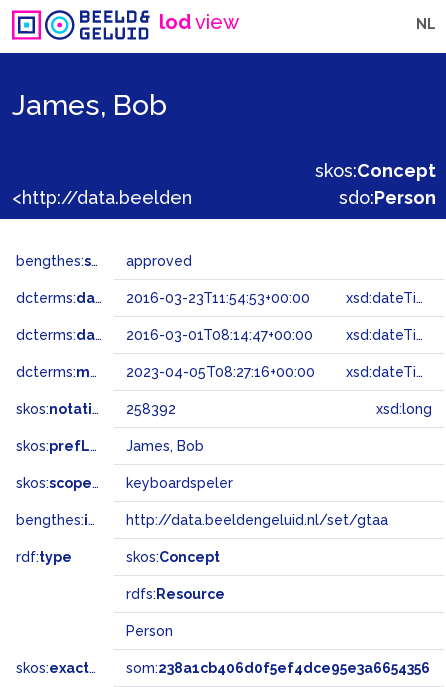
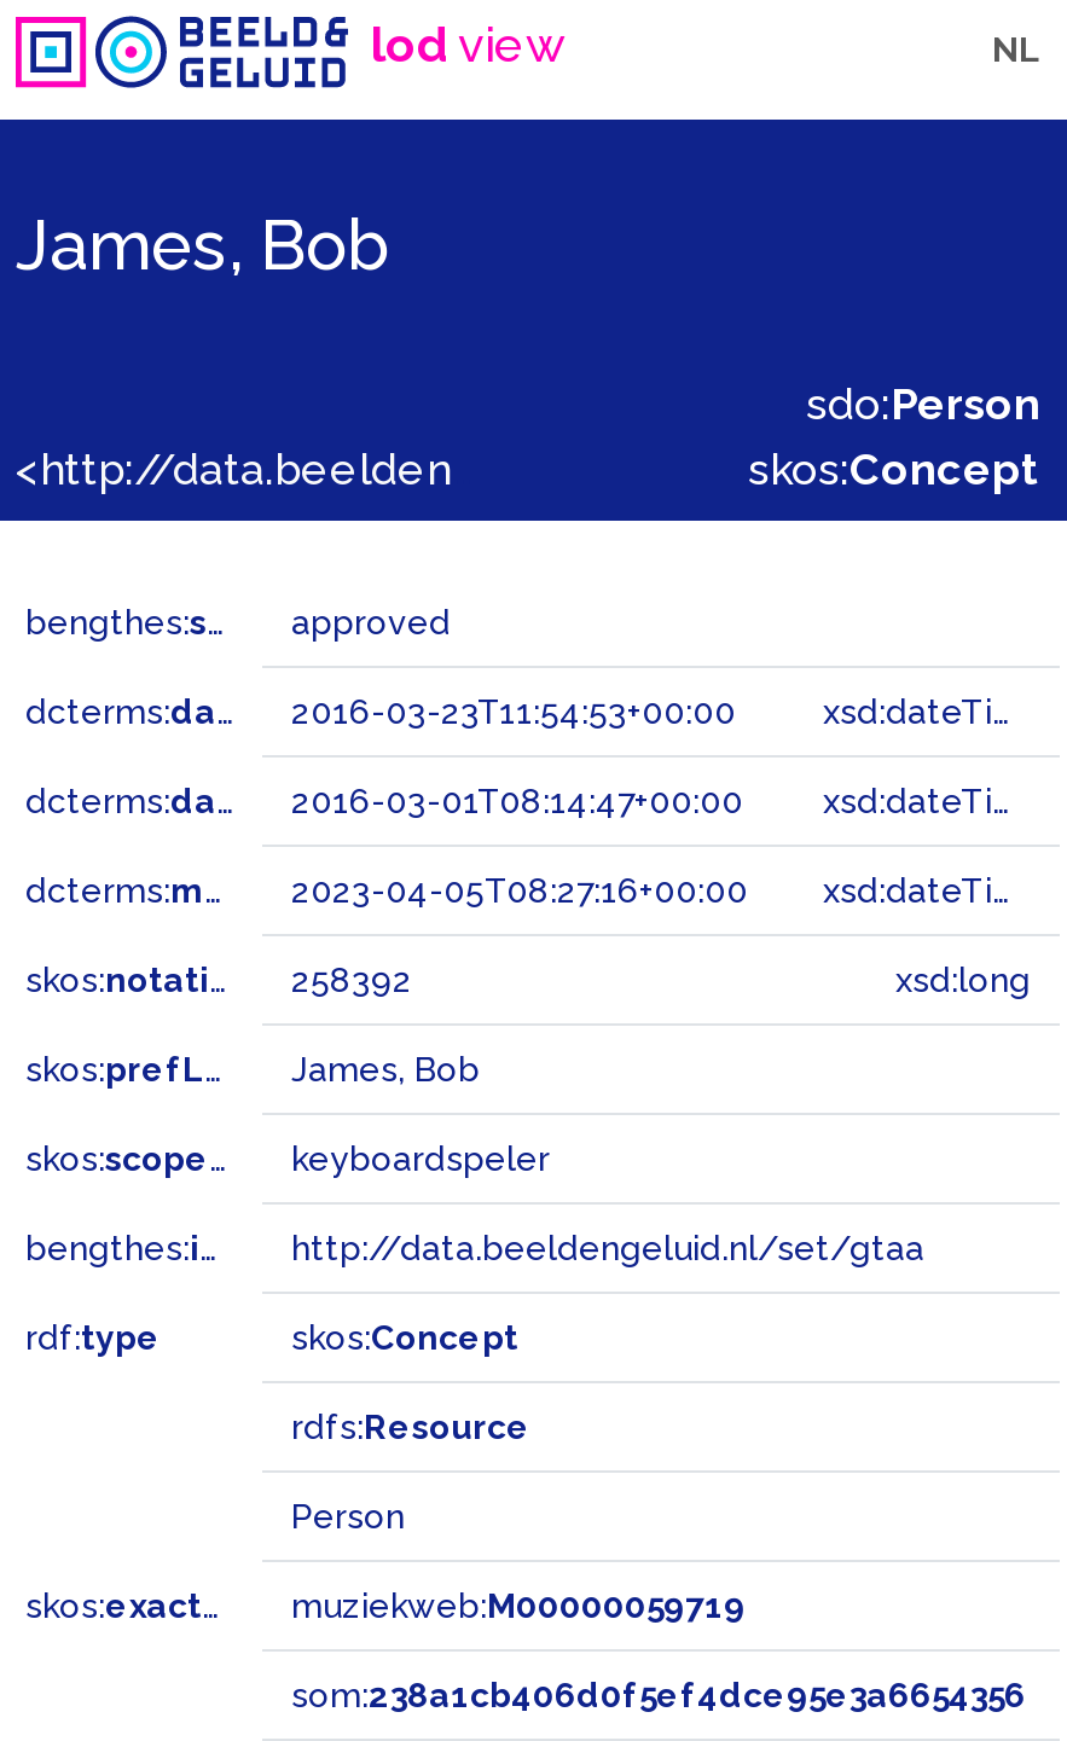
moved up: sdo:Person

+ muziekweb:M00000059719
